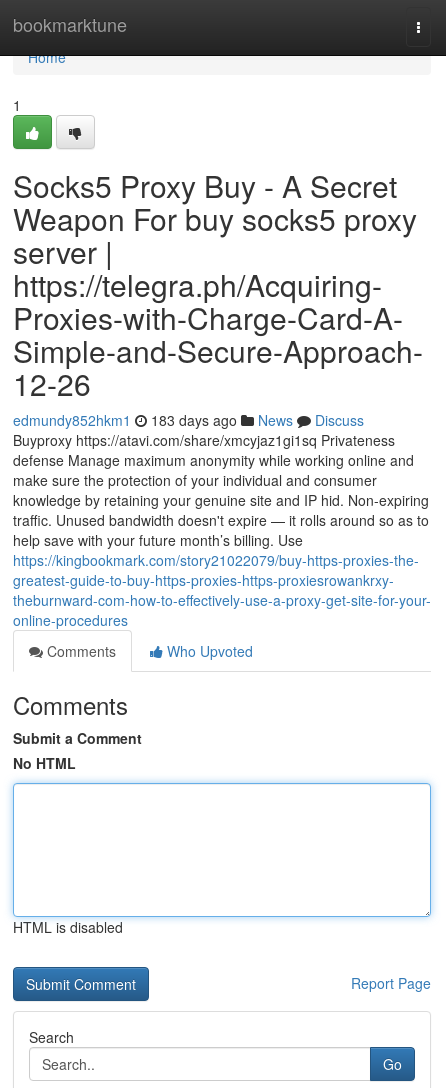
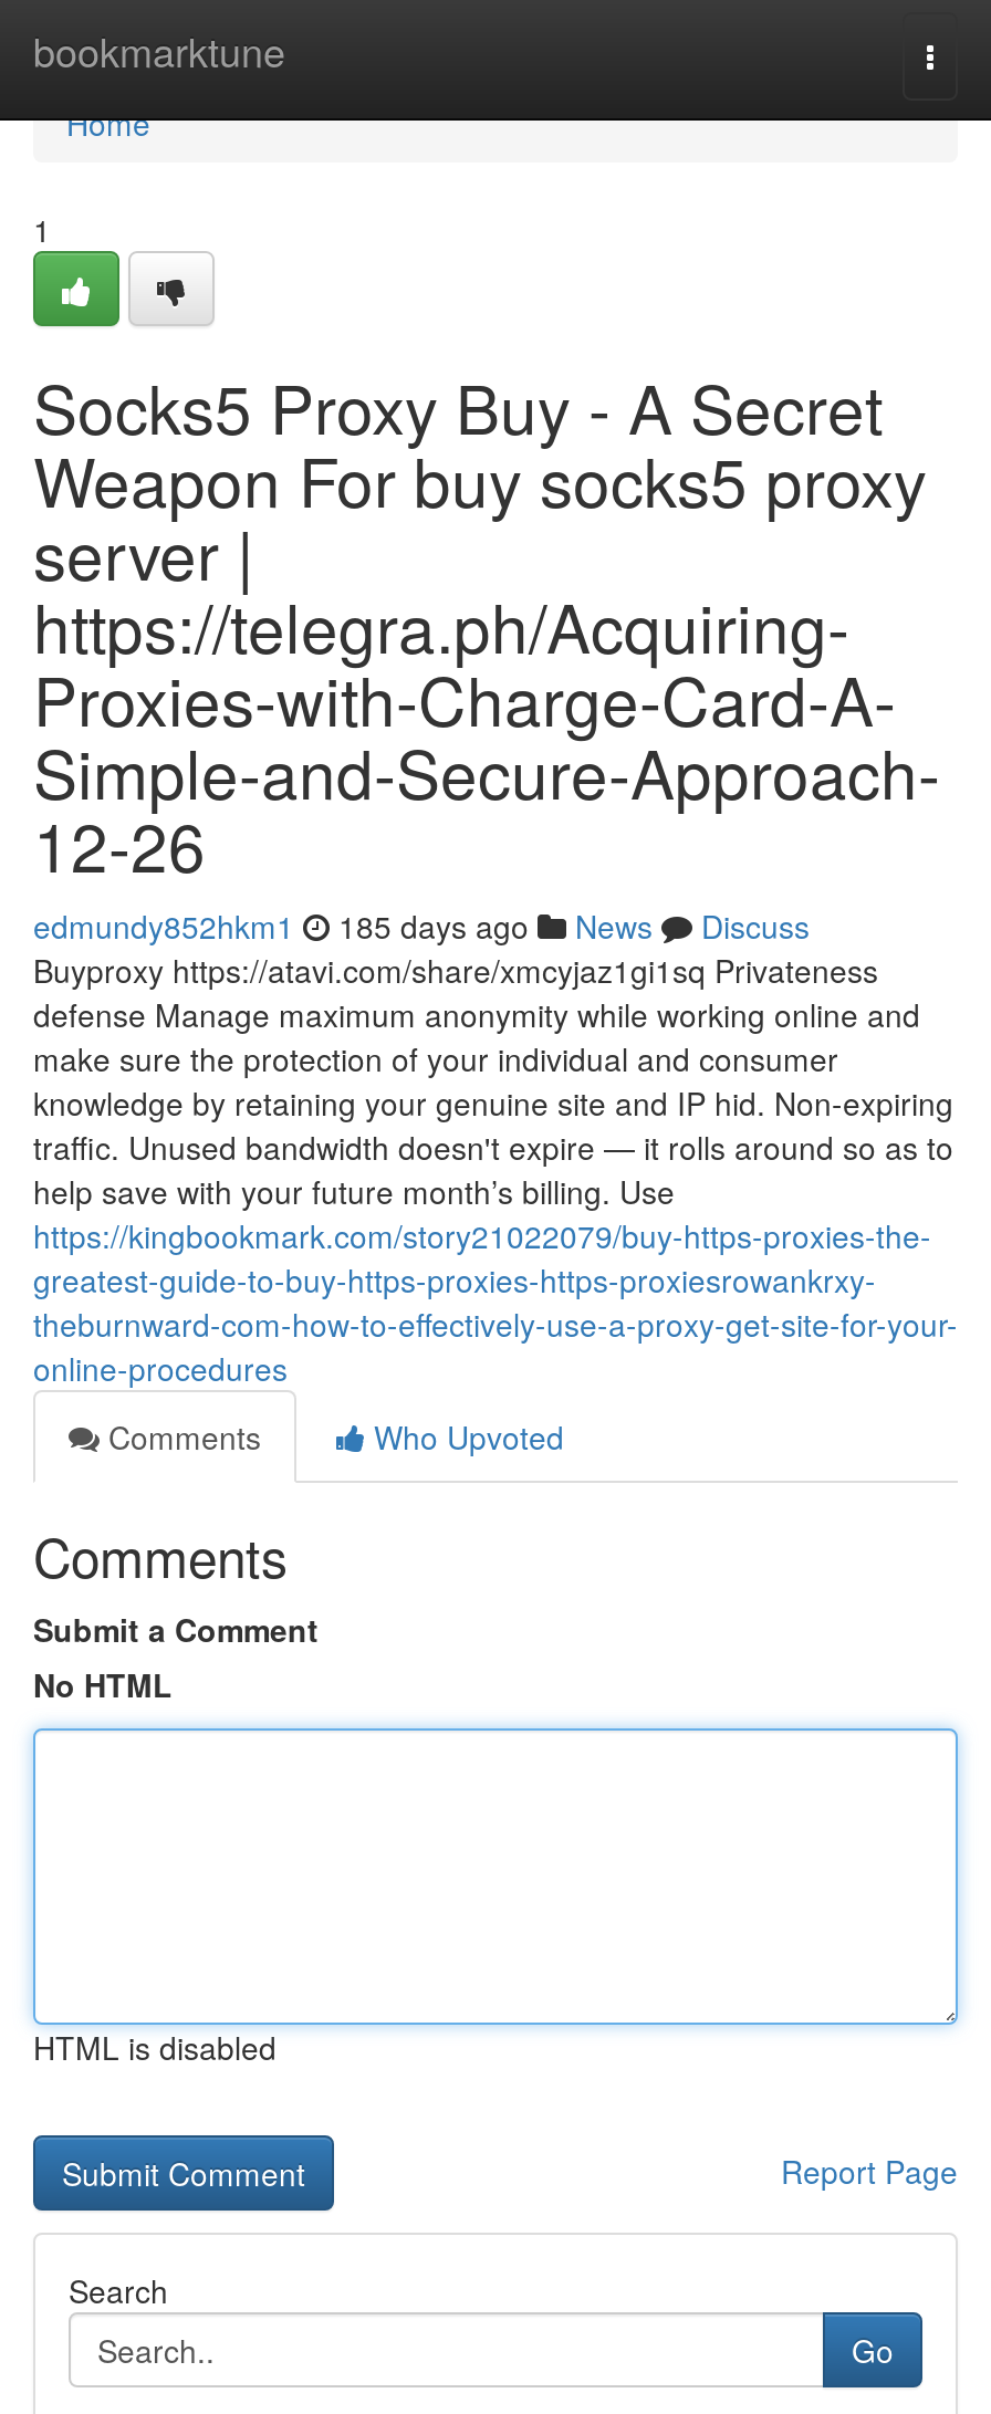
- edmundy852hkm1 183 days ago News Discuss
+ edmundy852hkm1 185 days ago News Discuss
